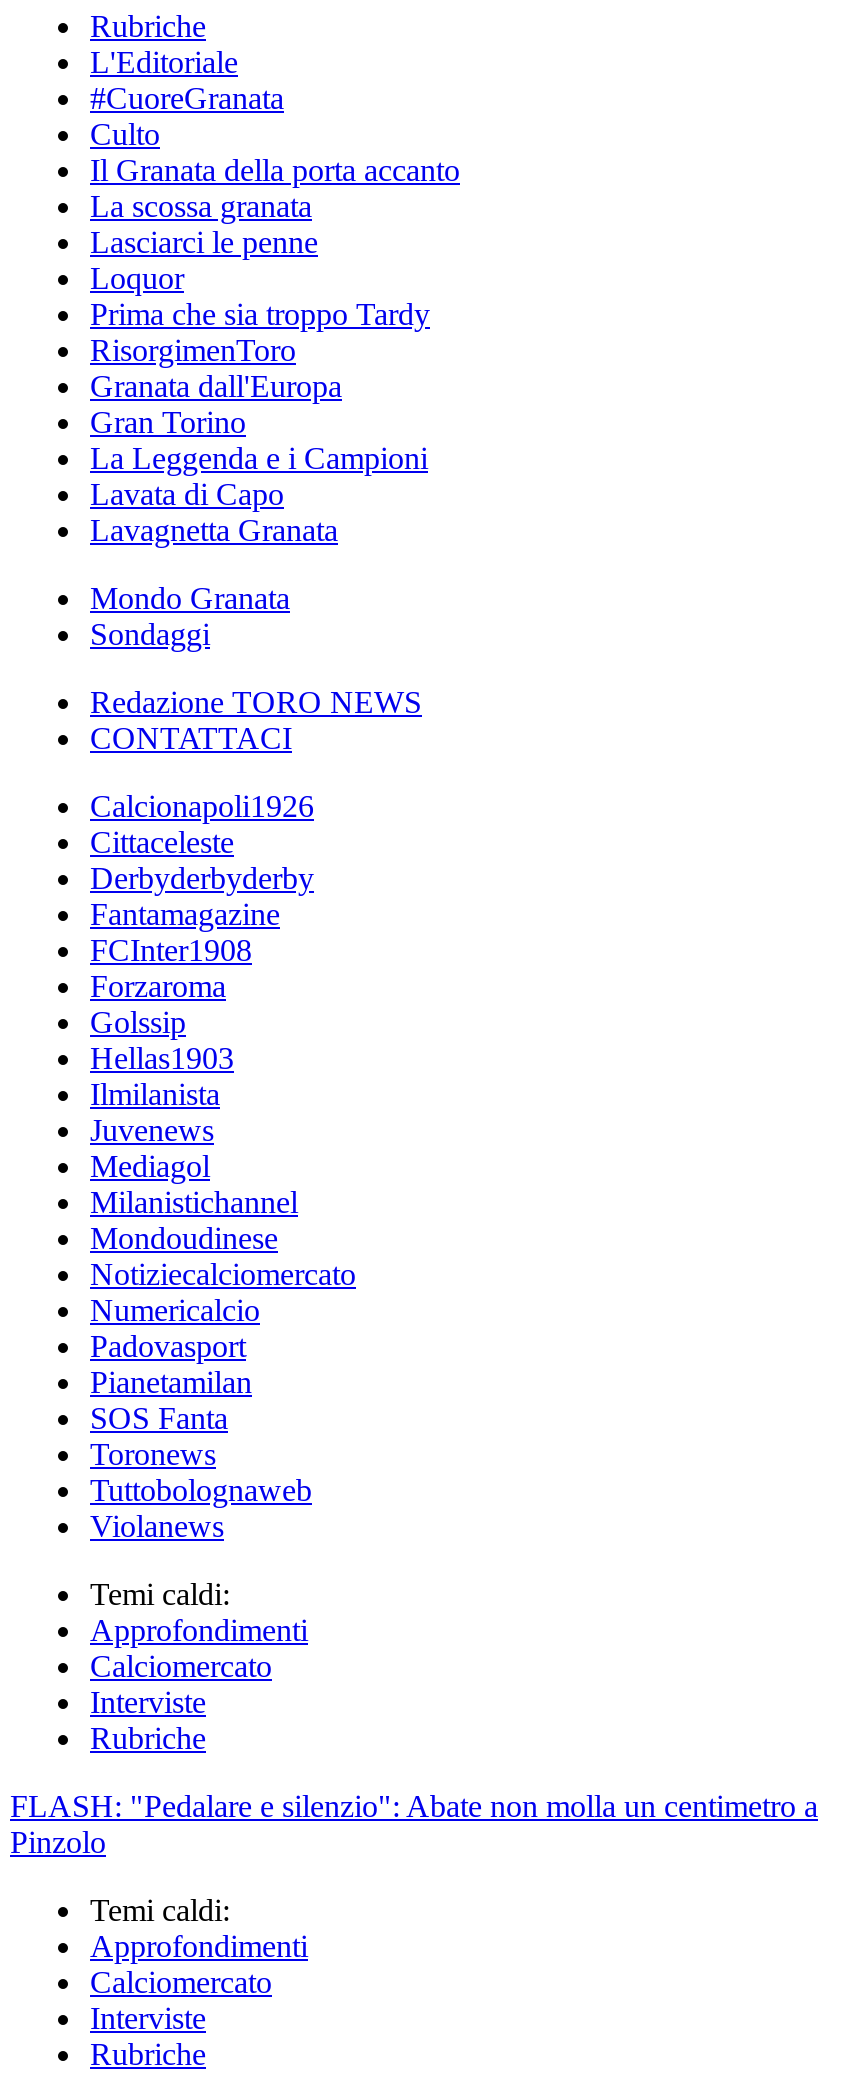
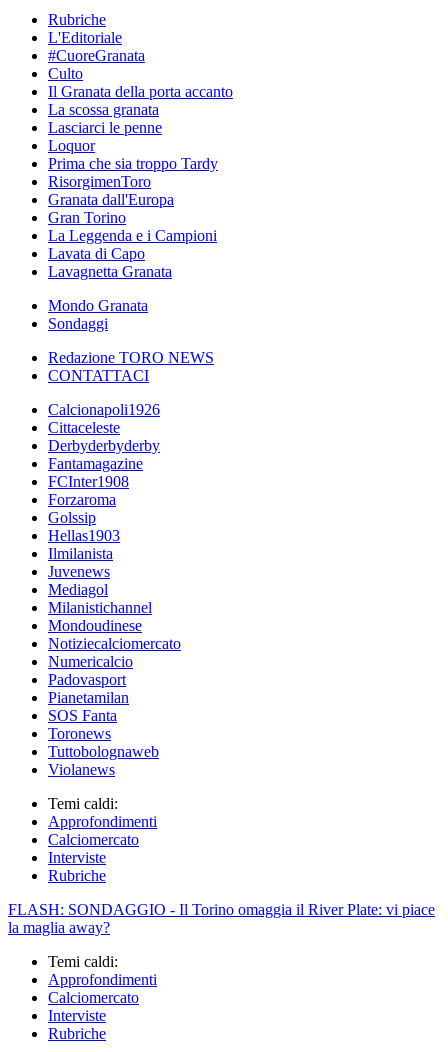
- FLASH: "Pedalare e silenzio": Abate non molla un centimetro a
- Pinzolo
+ FLASH: SONDAGGIO - Il Torino omaggia il River Plate: vi piace
+ la maglia away?
